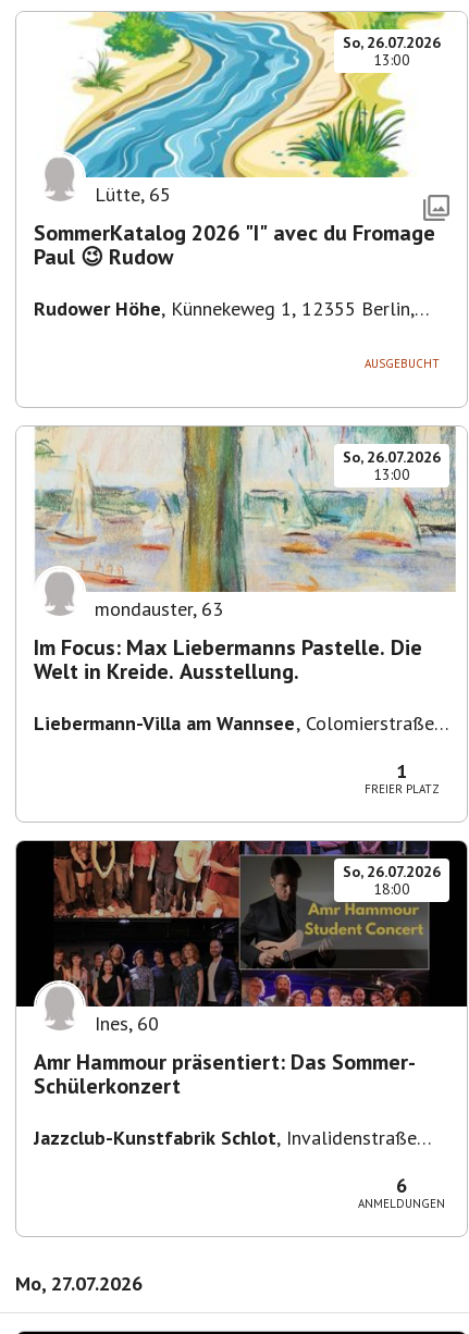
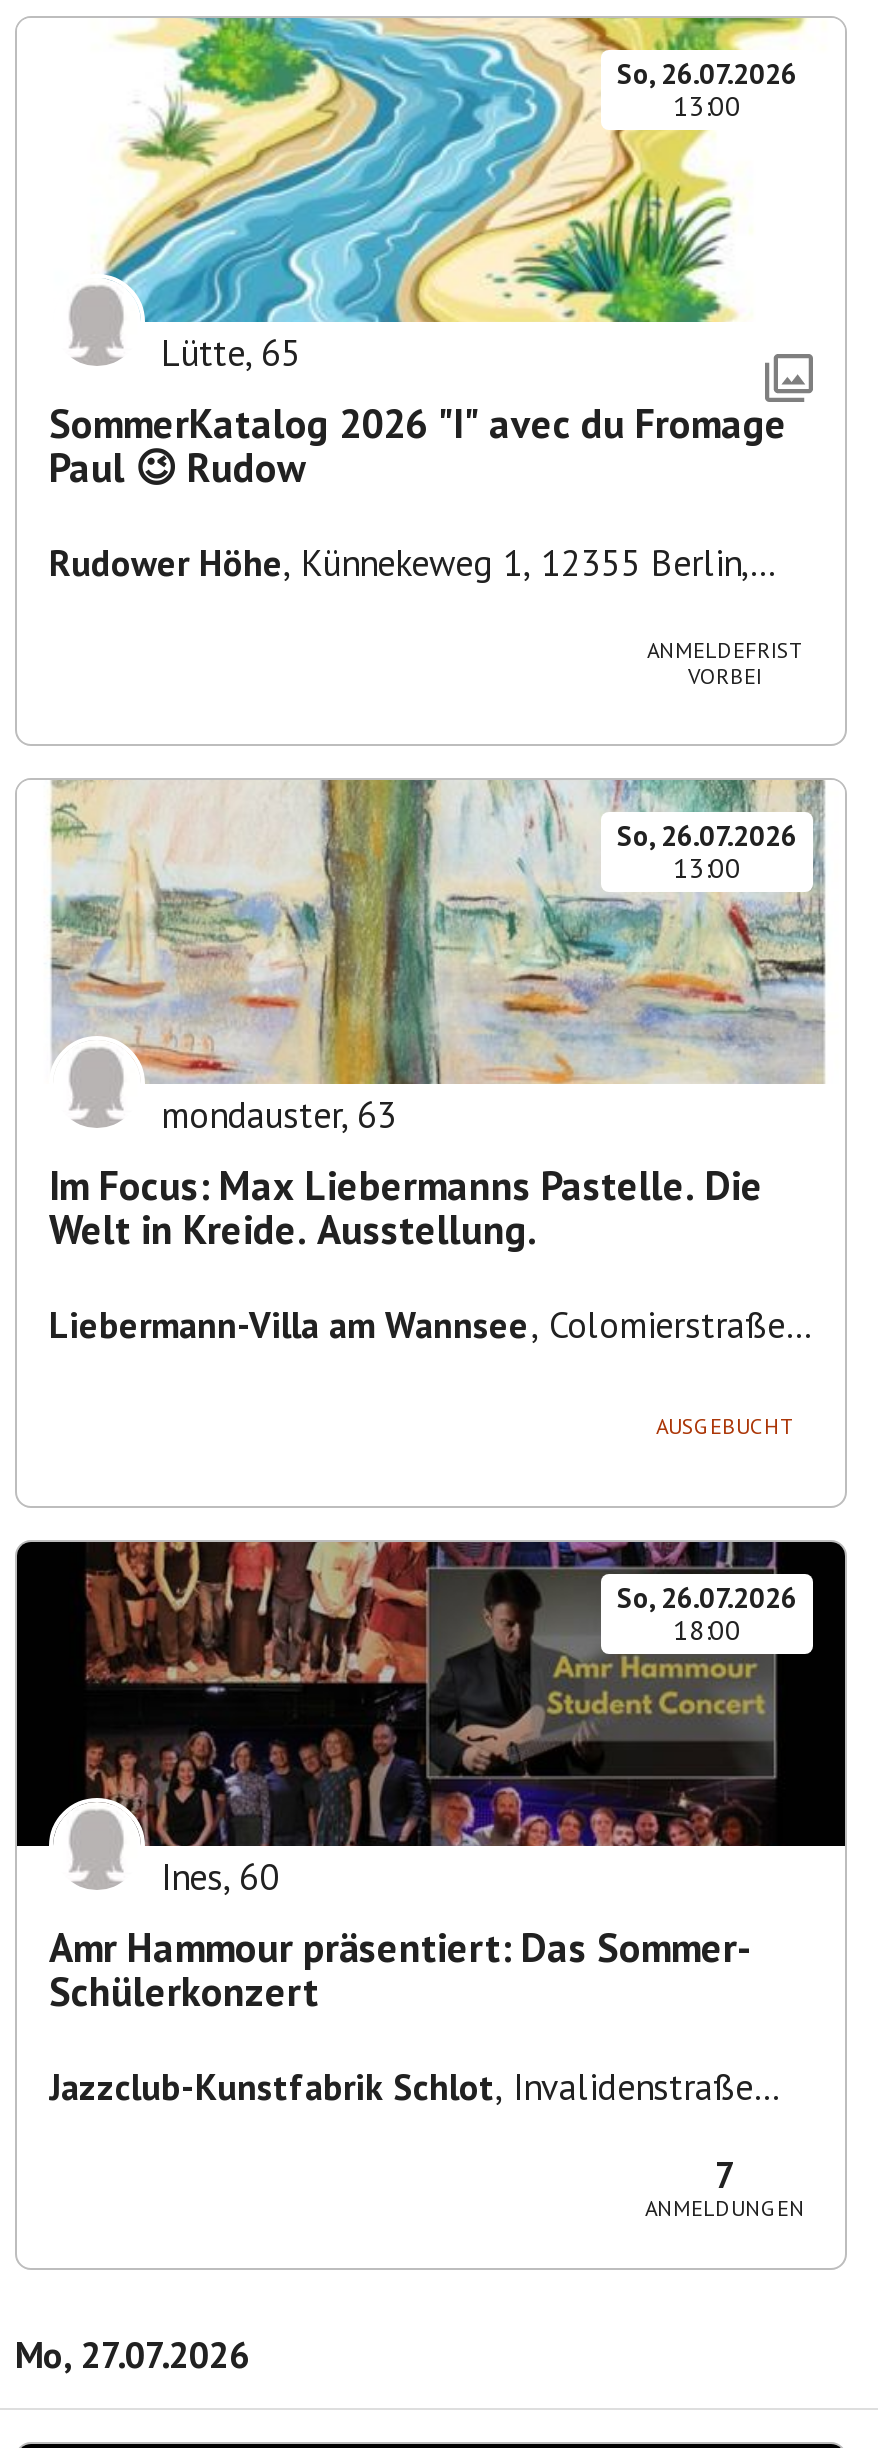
+ ANMELDEFRIST
+ VORBEI

moved down: AUSGEBUCHT

- 1
- FREIER PLATZ

- 6
+ 7
